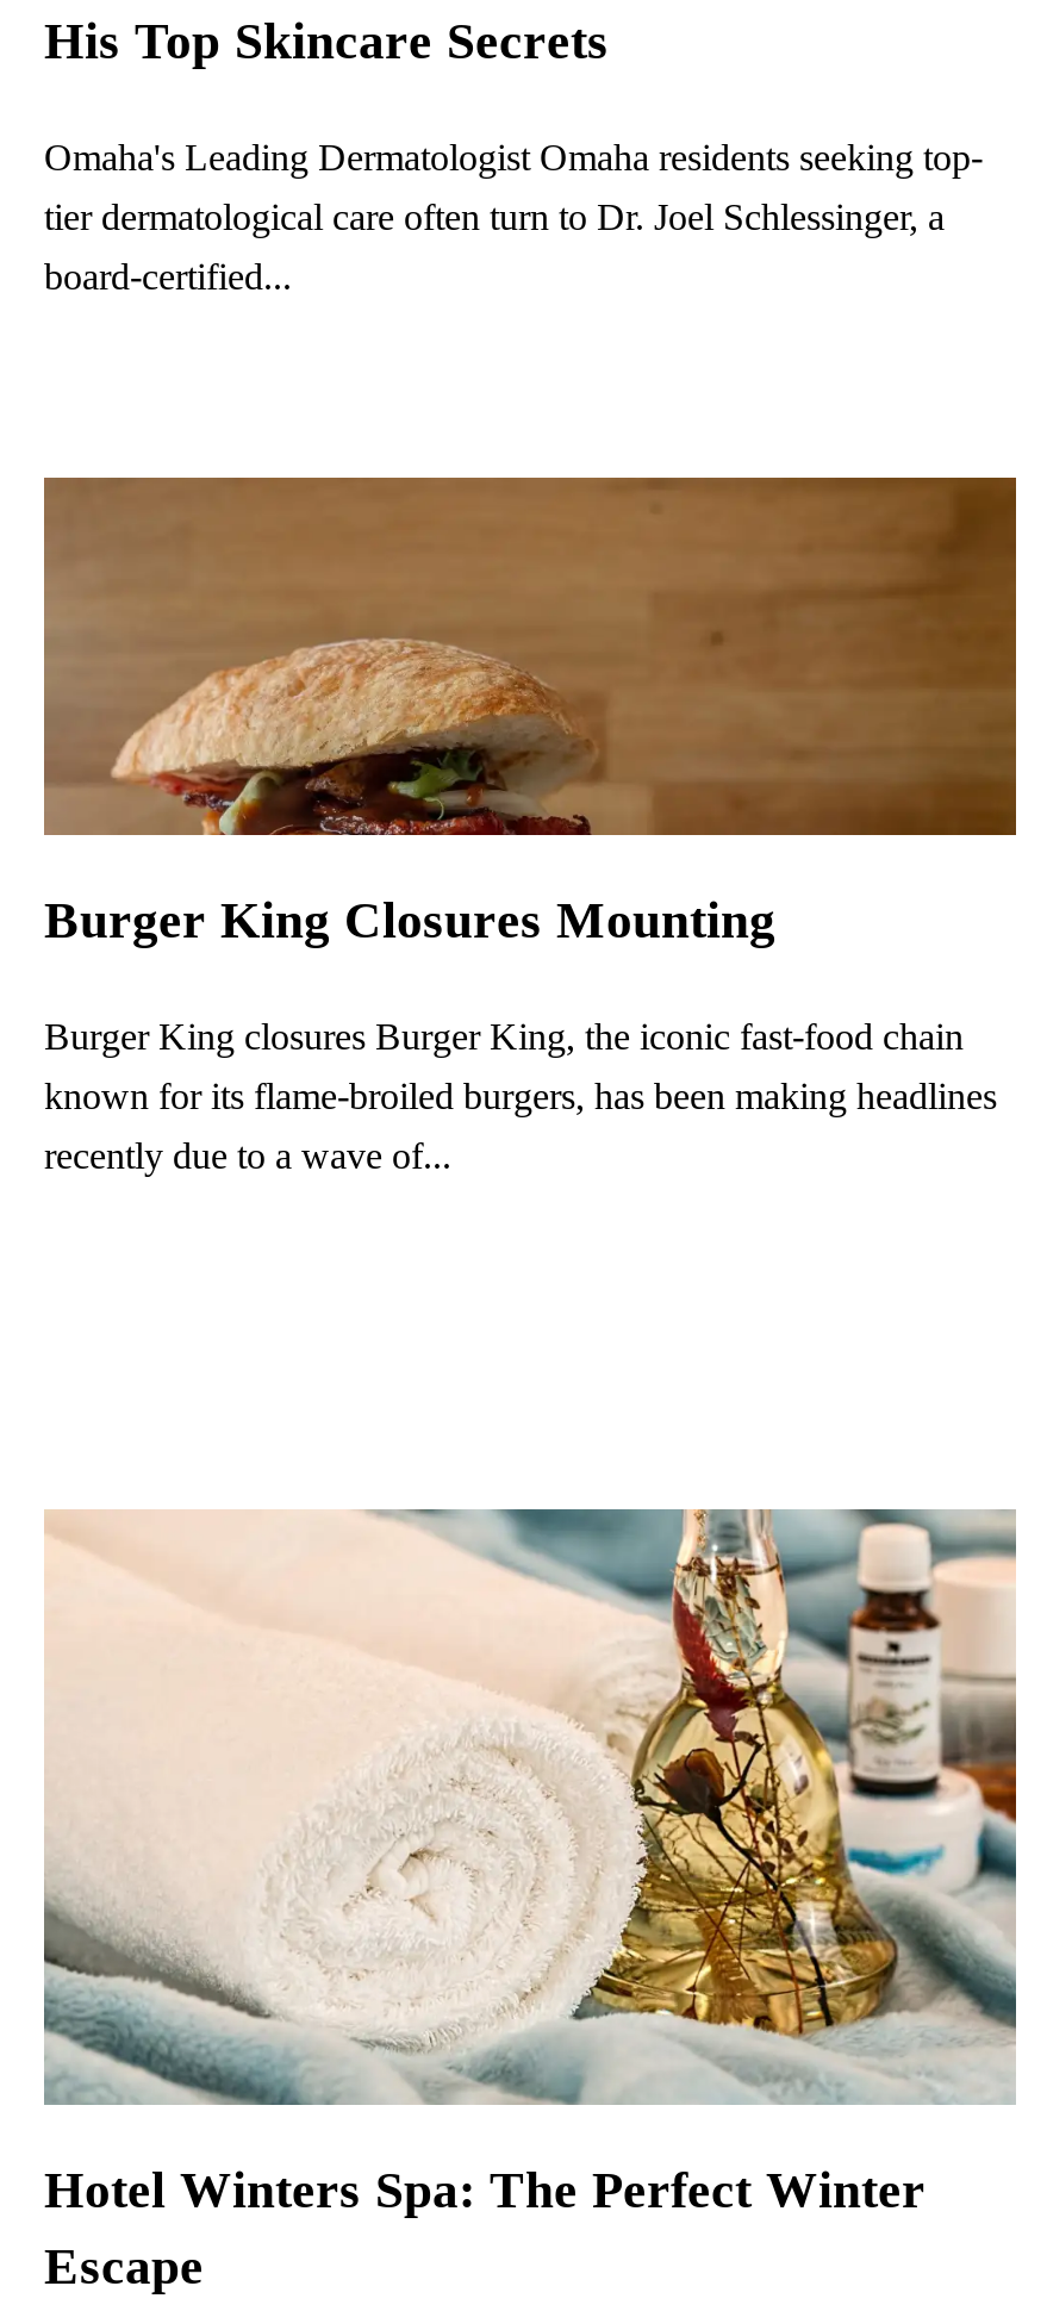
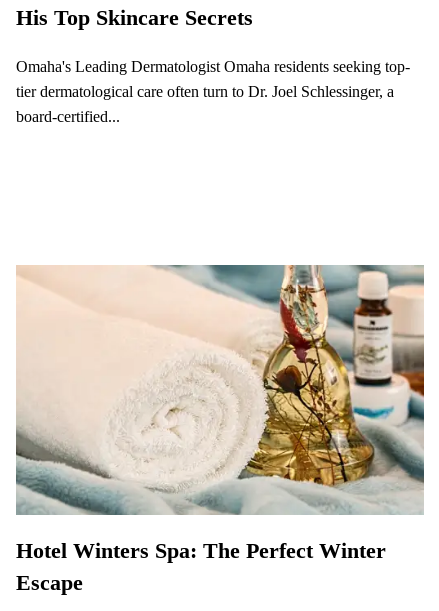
- [image]
- Burger King Closures Mounting
- Burger King closures Burger King, the iconic fast-food chain
- known for its flame-broiled burgers, has been making headlines
- recently due to a wave of...
